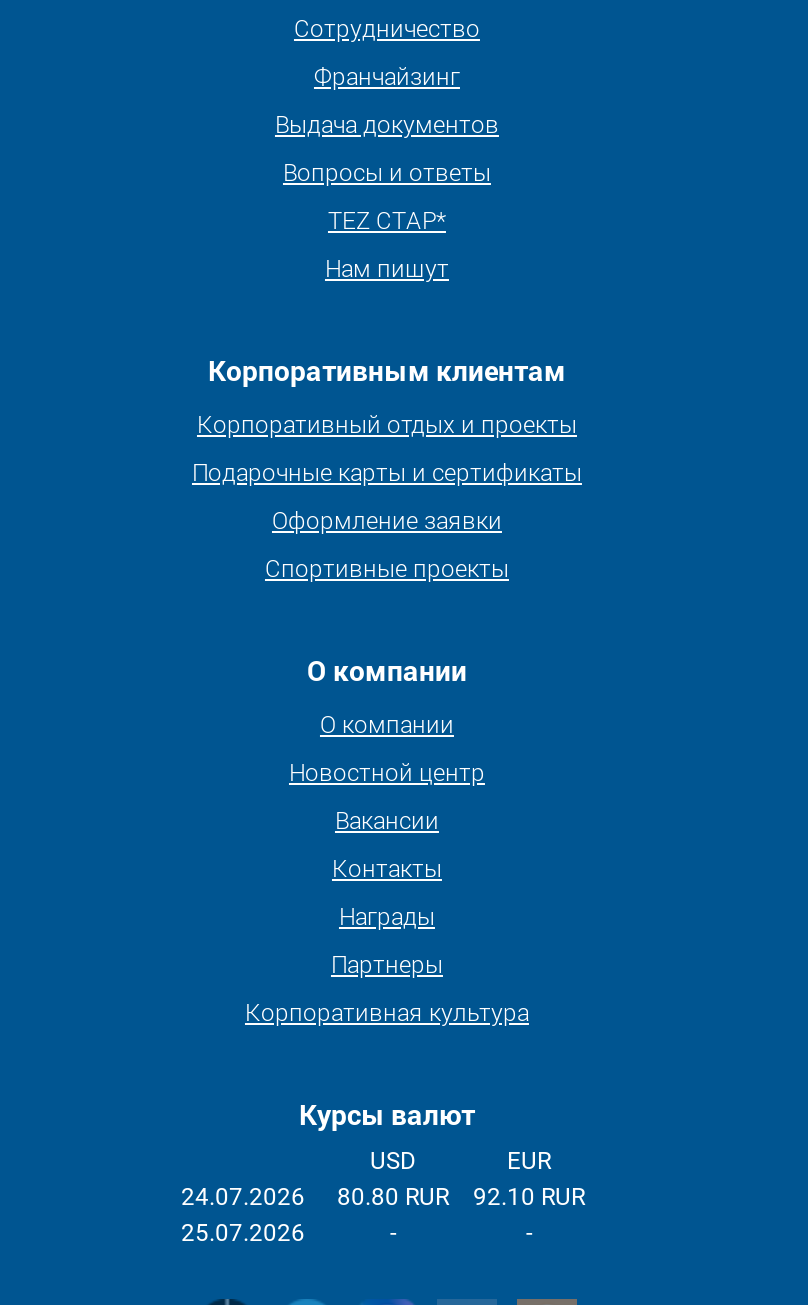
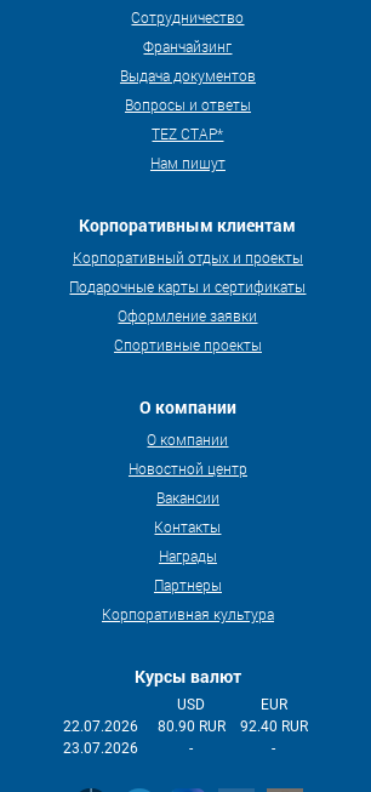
- 24.07.2026
+ 22.07.2026

- 80.80 RUR
+ 80.90 RUR

- 92.10 RUR
+ 92.40 RUR

- 25.07.2026
+ 23.07.2026
